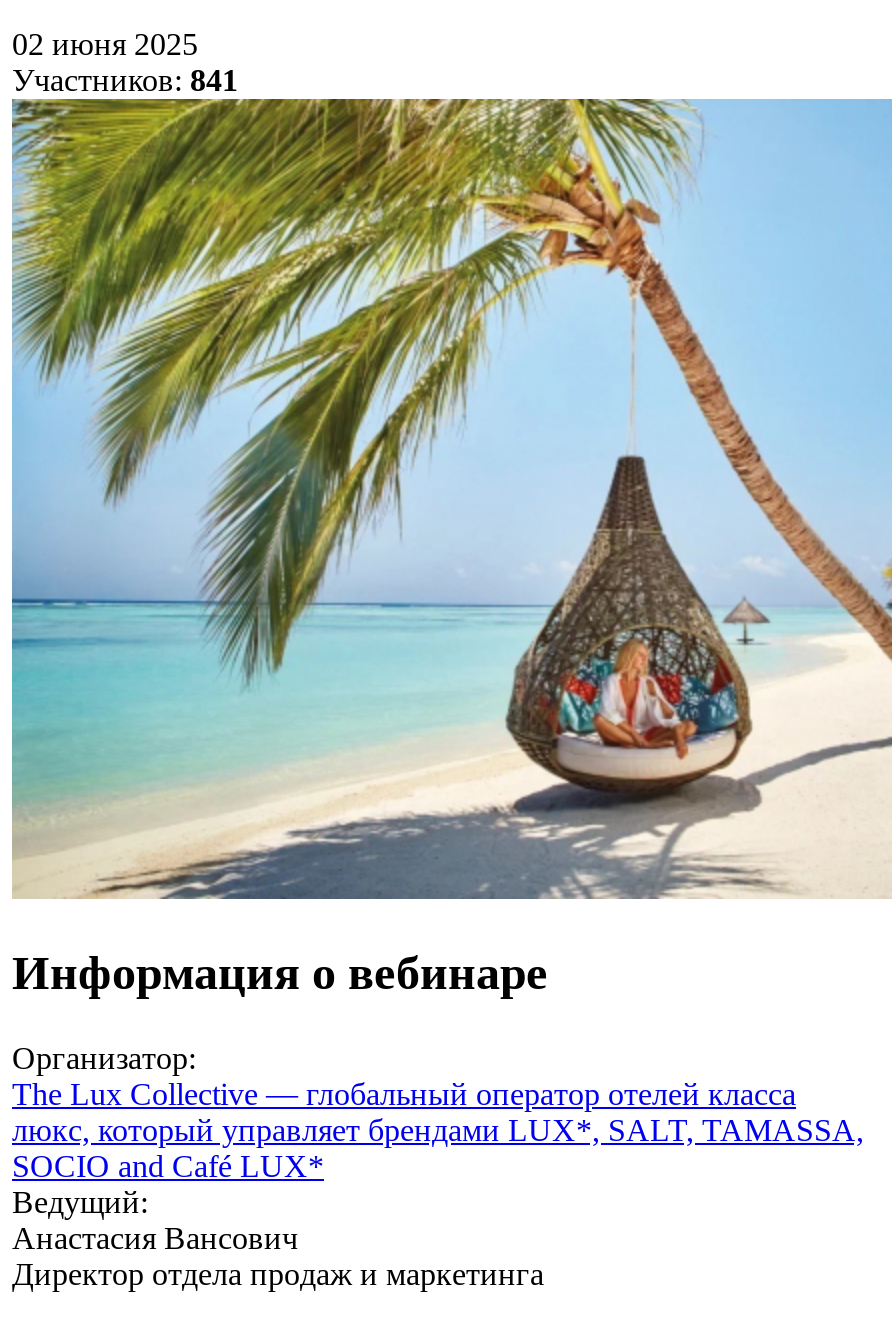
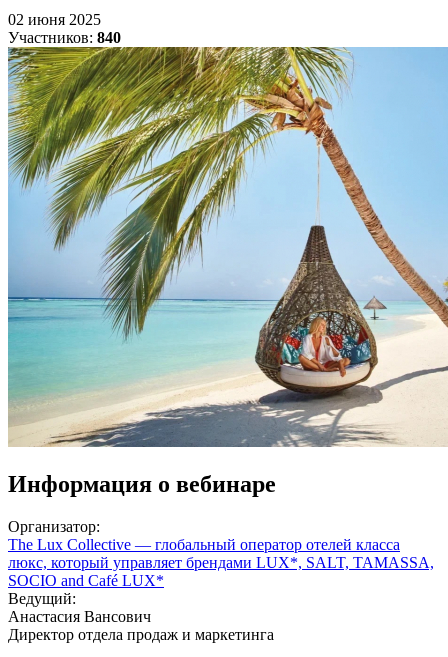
- Участников: 841
+ Участников: 840
